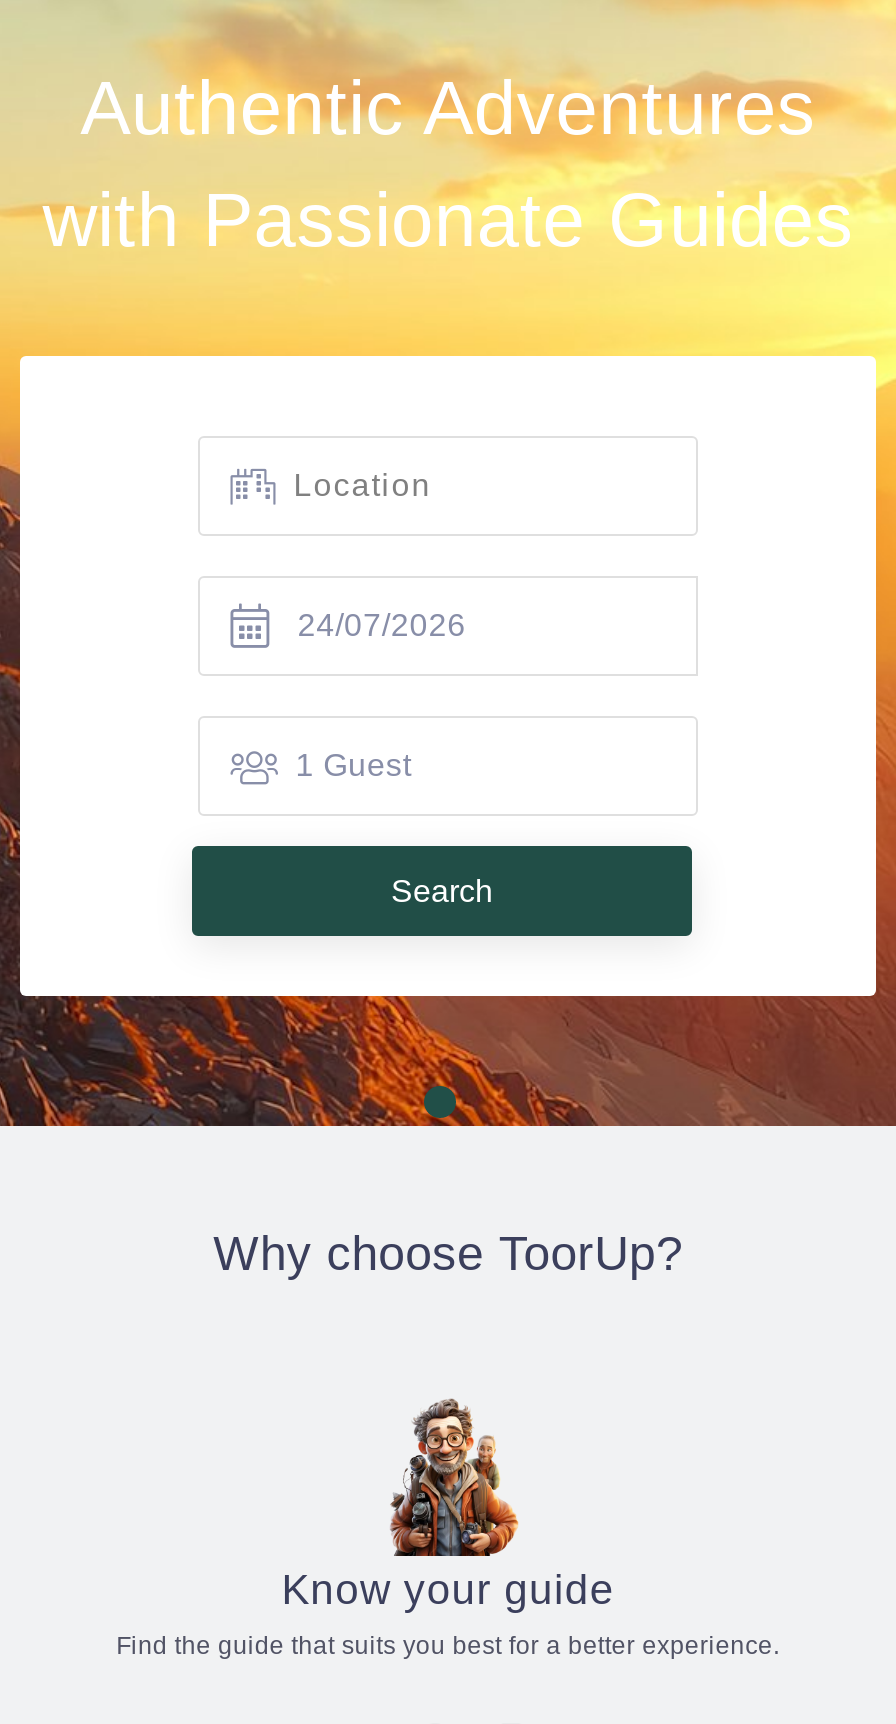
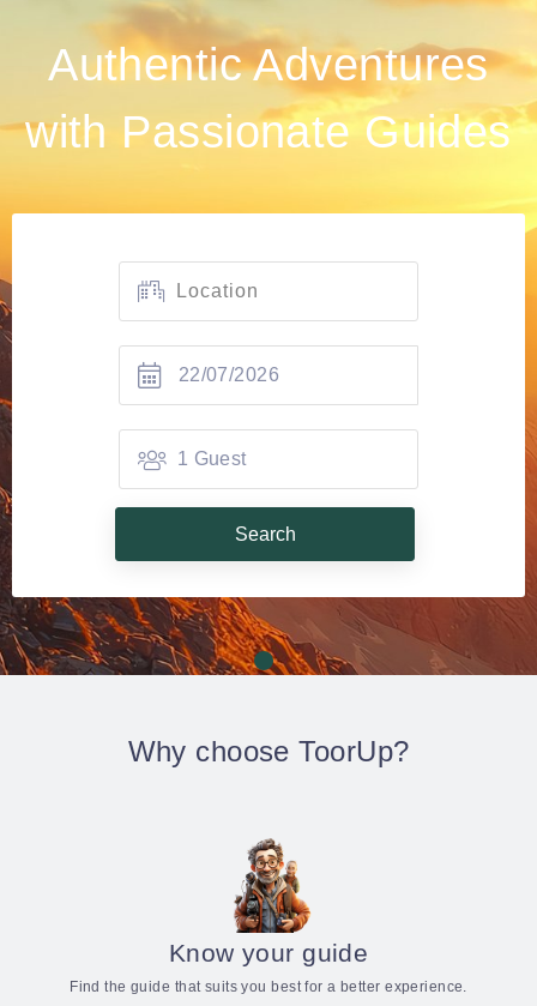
- 24/07/2026
+ 22/07/2026
